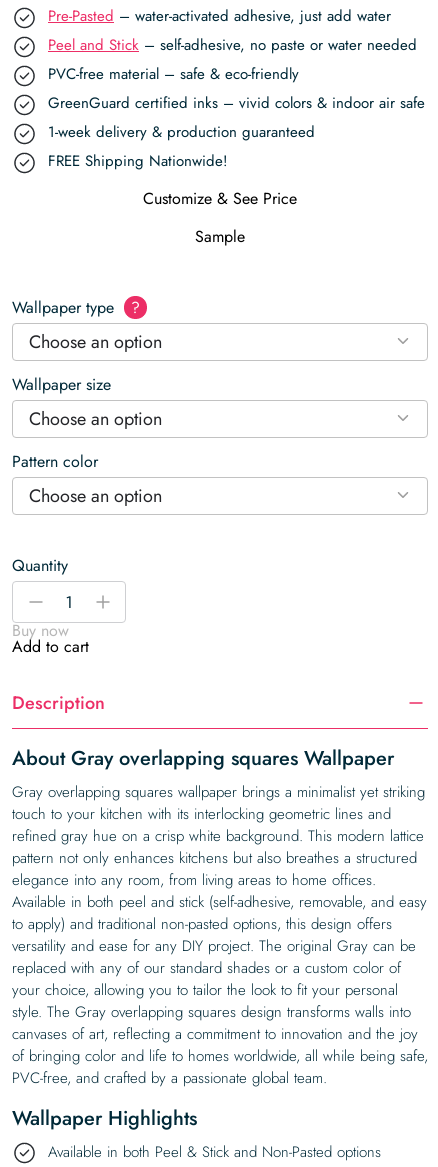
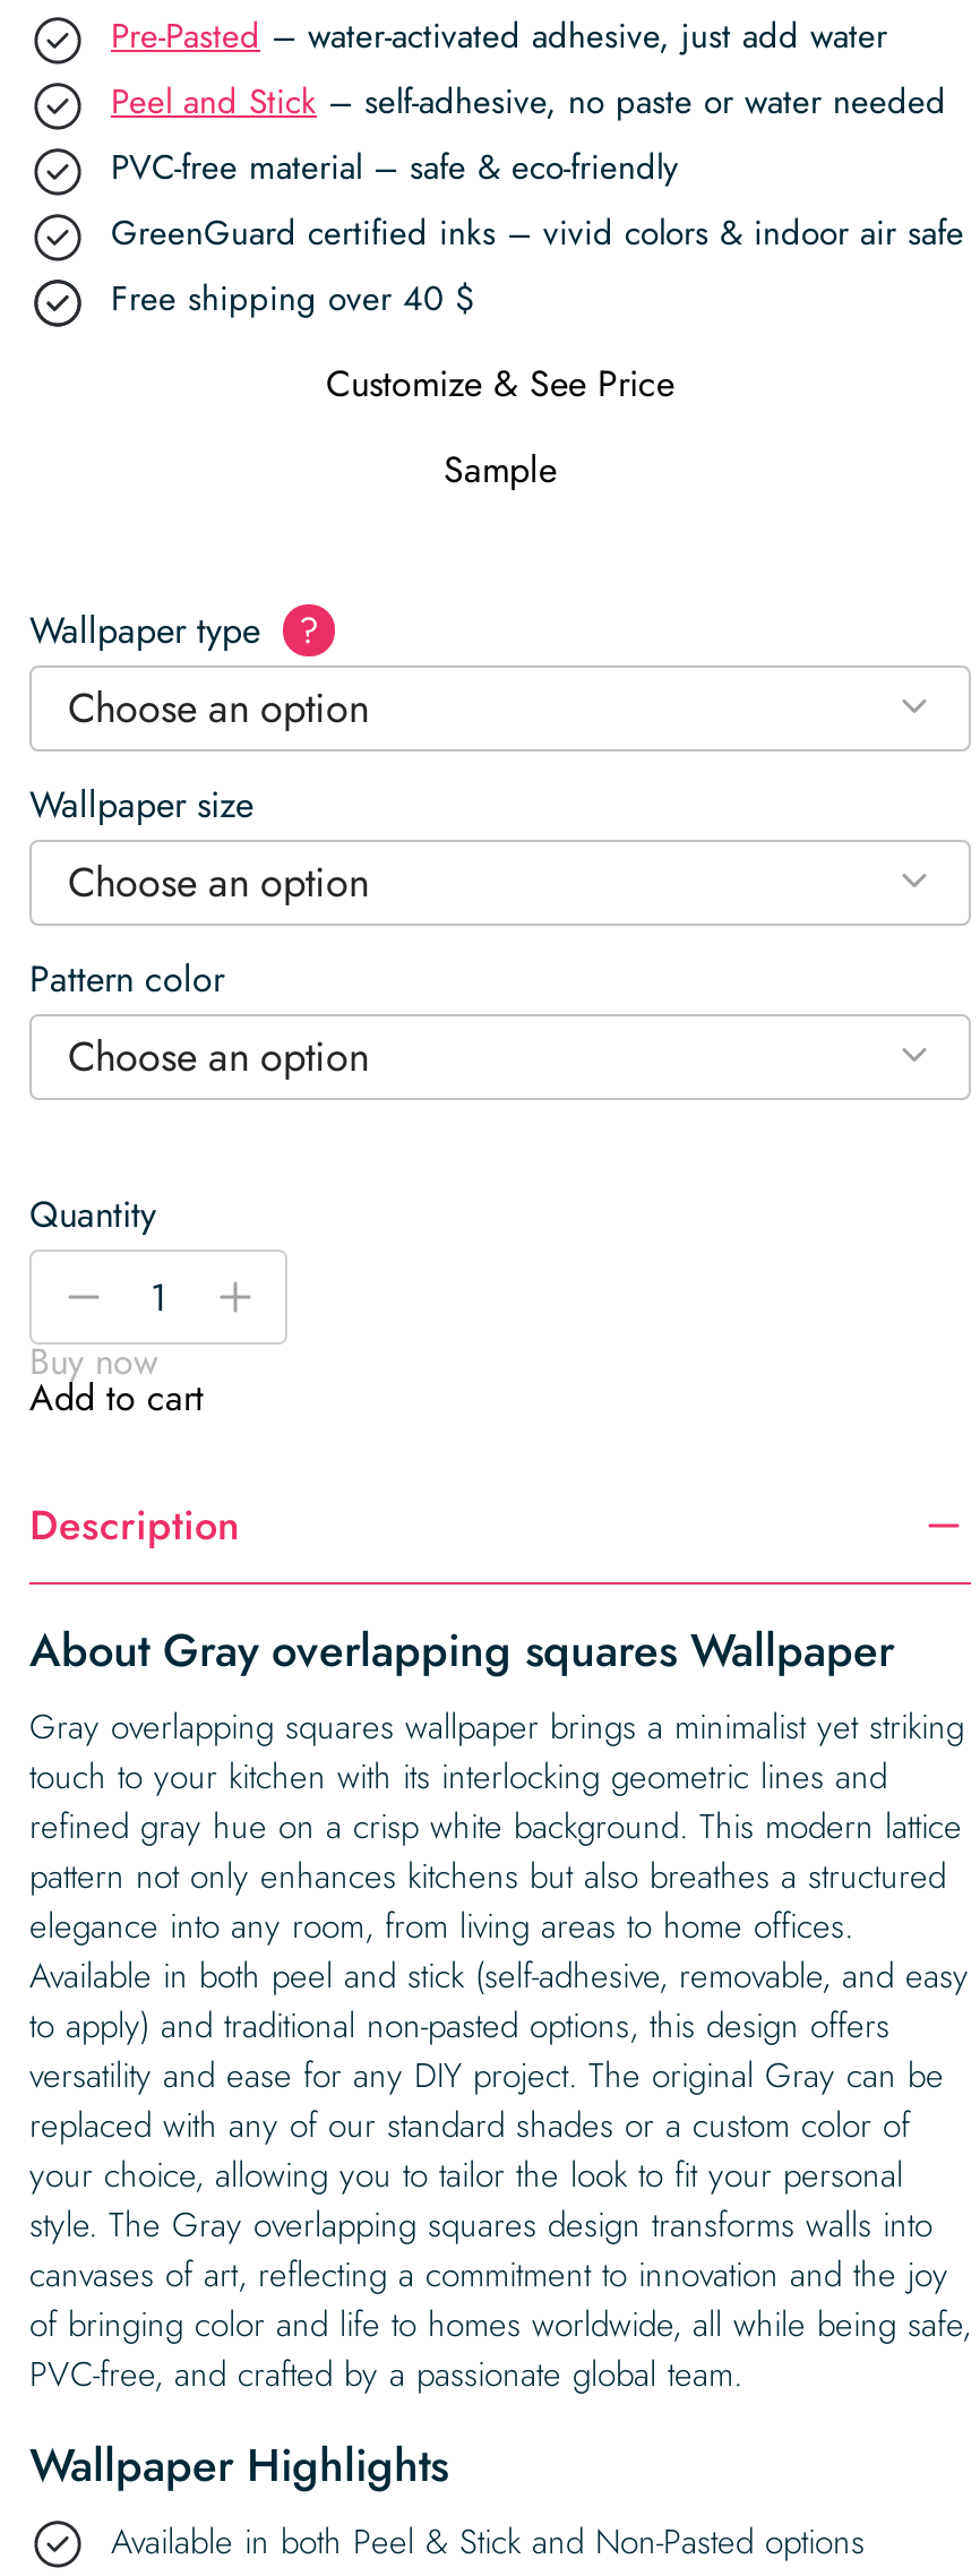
- 1-week delivery & production guaranteed
- FREE Shipping Nationwide!
+ Free shipping over 40 $
